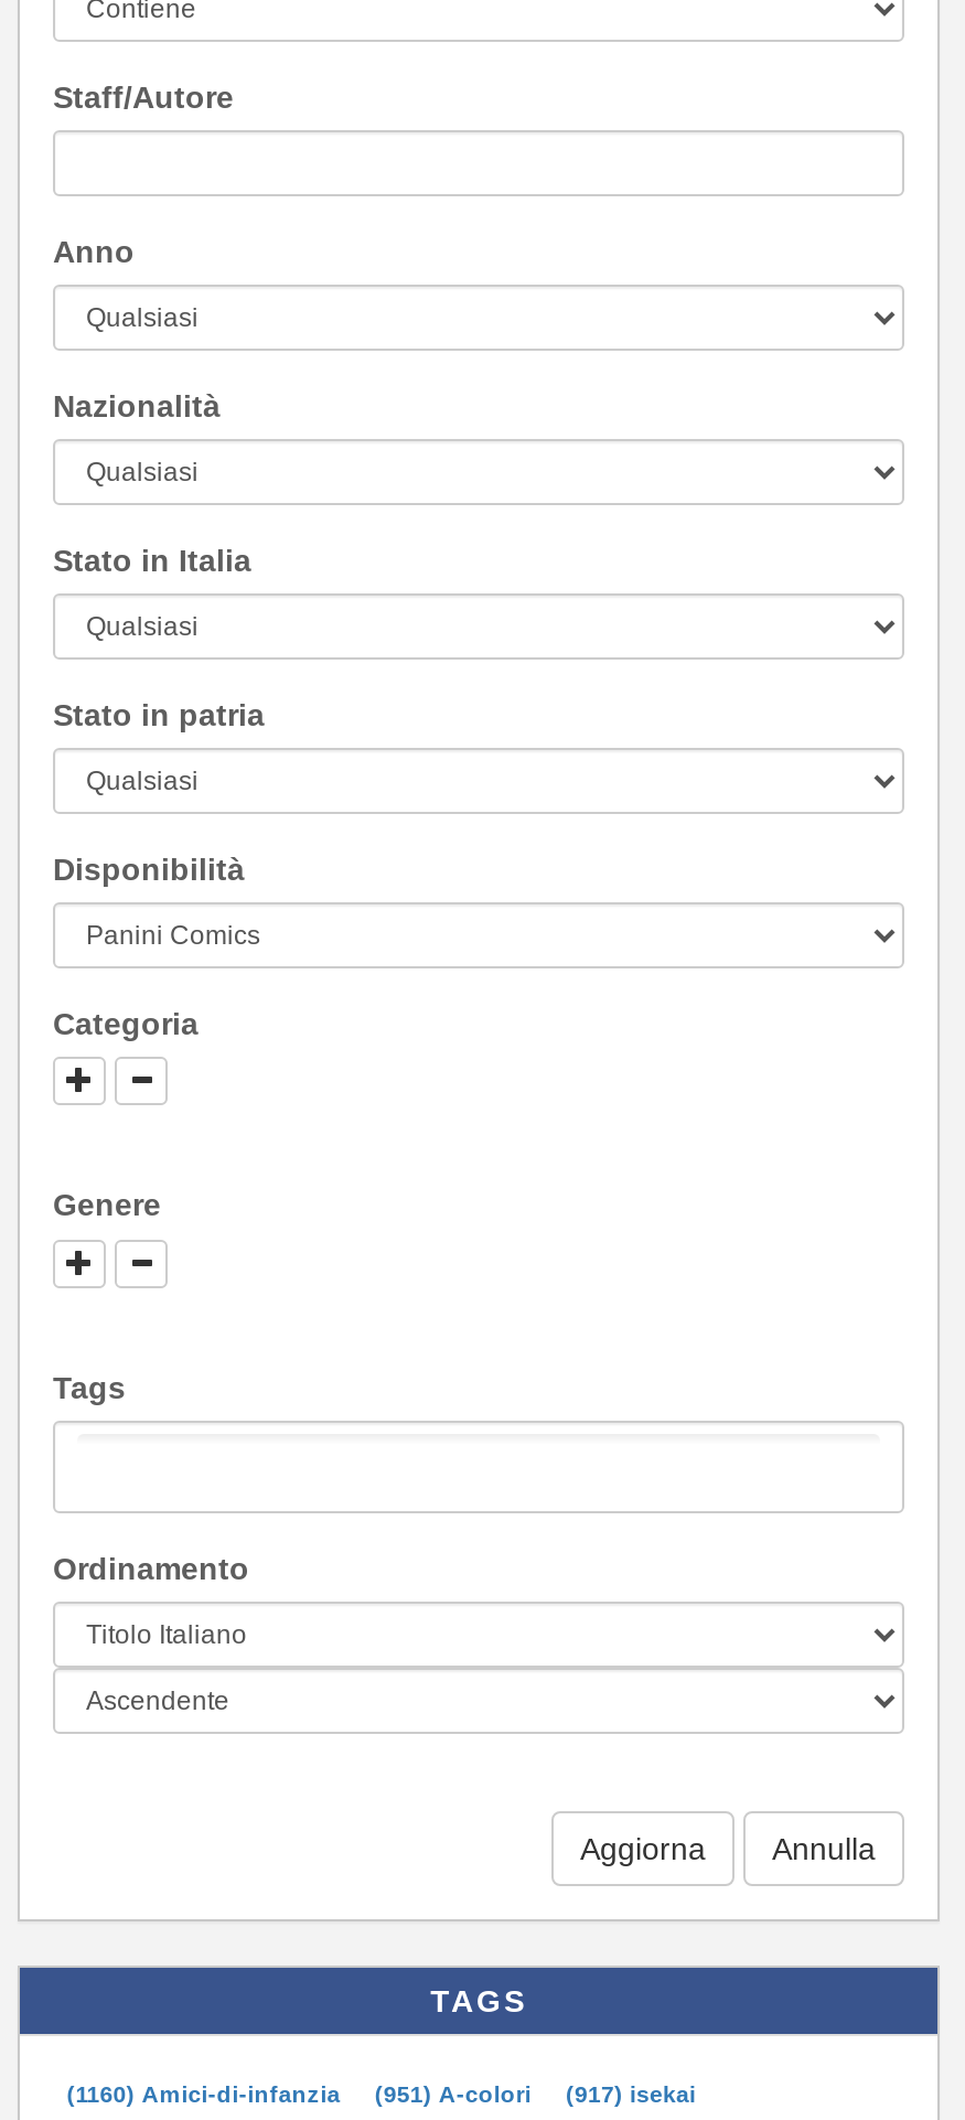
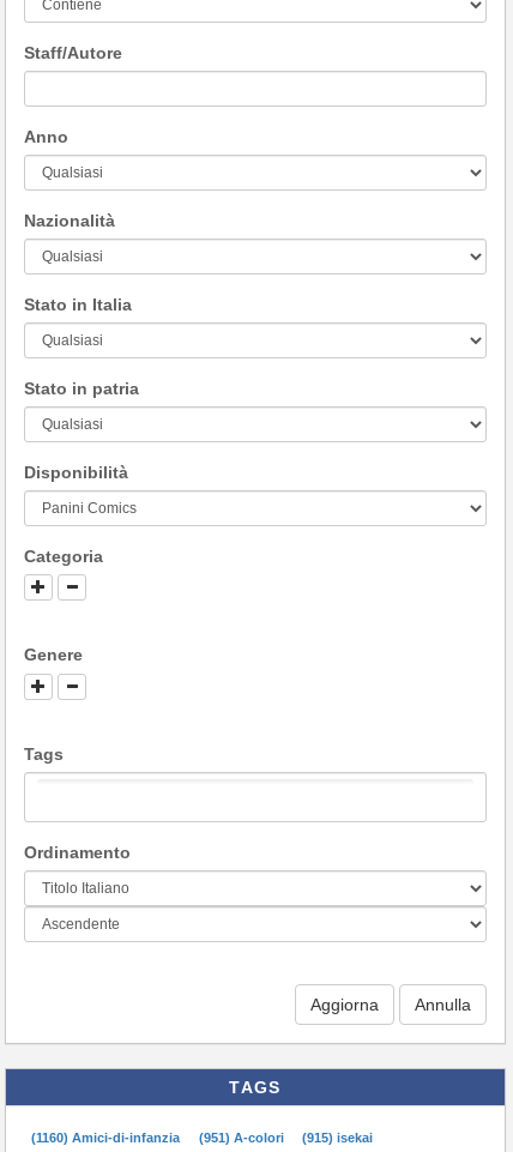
- (1160) Amici-di-infanzia (951) A-colori (917) isekai
+ (1160) Amici-di-infanzia (951) A-colori (915) isekai
